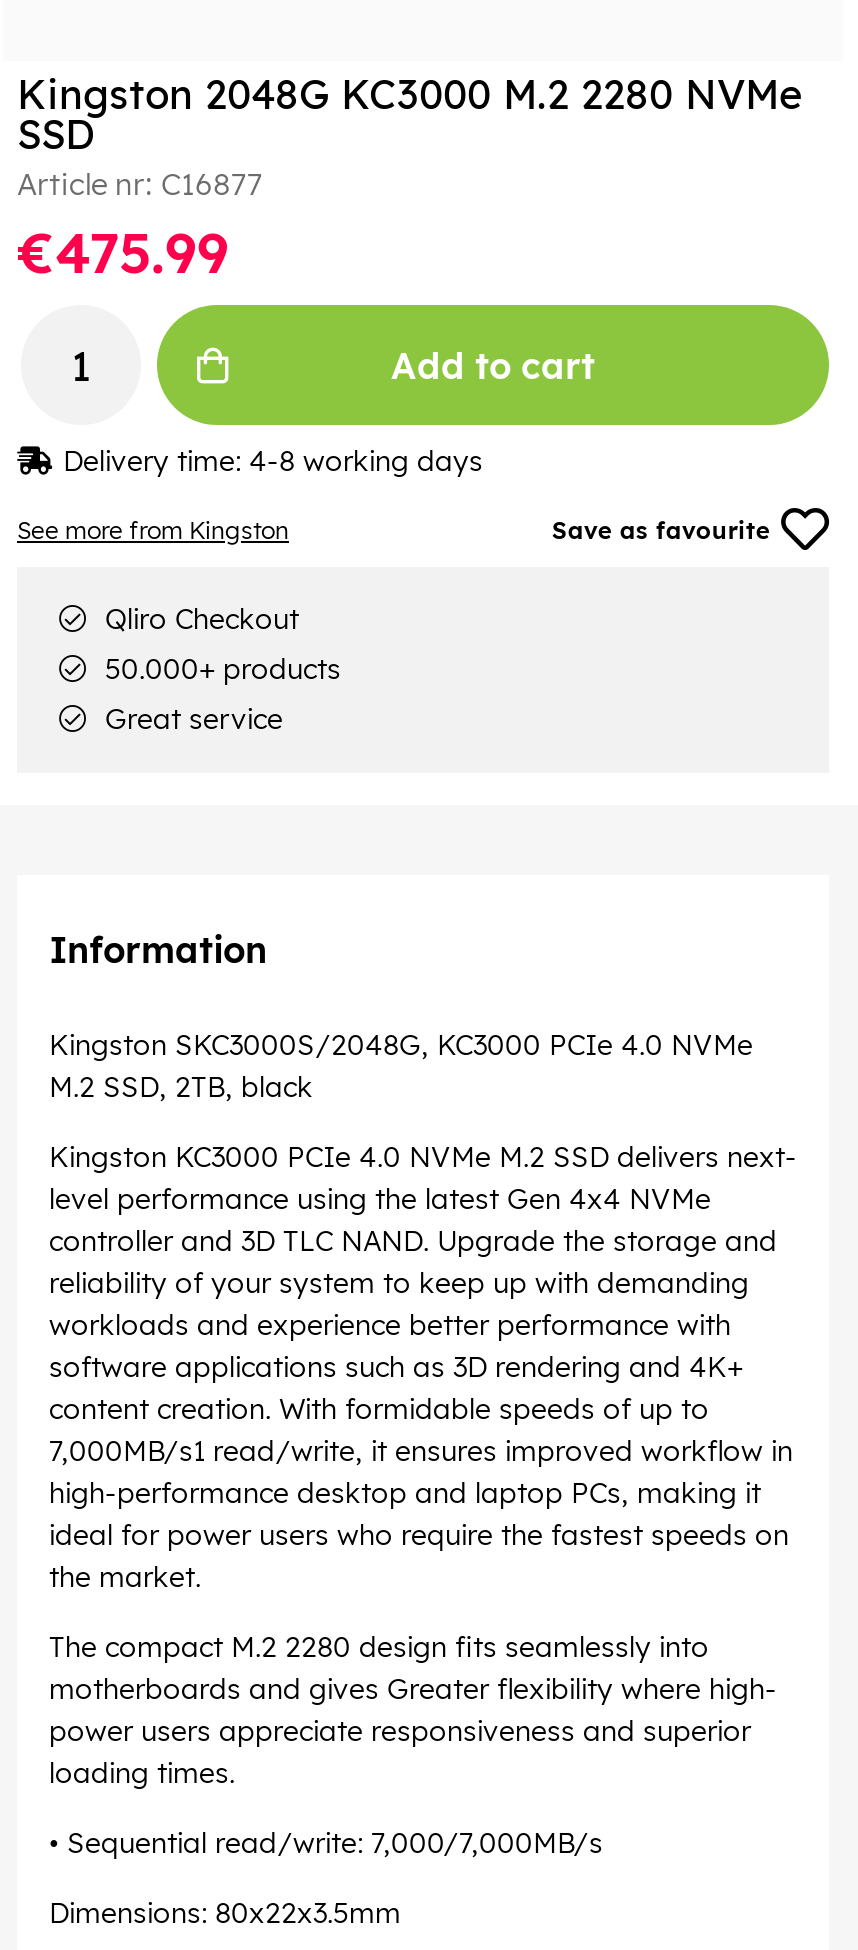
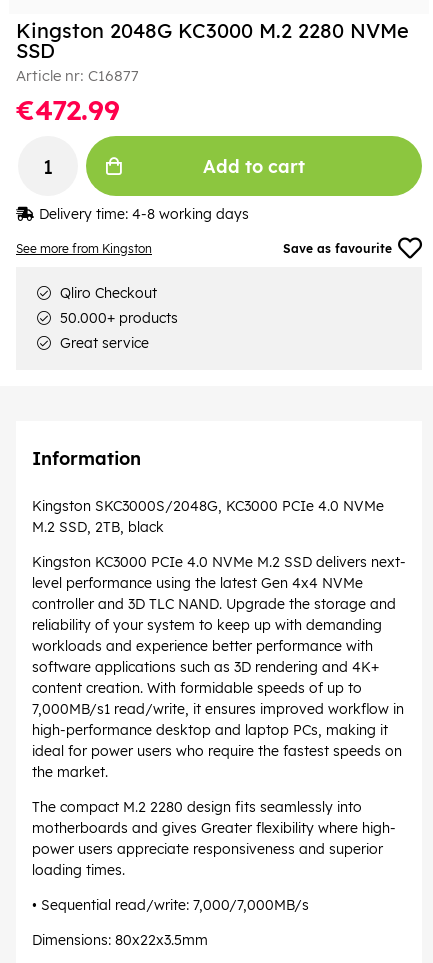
- €475.99
+ €472.99
